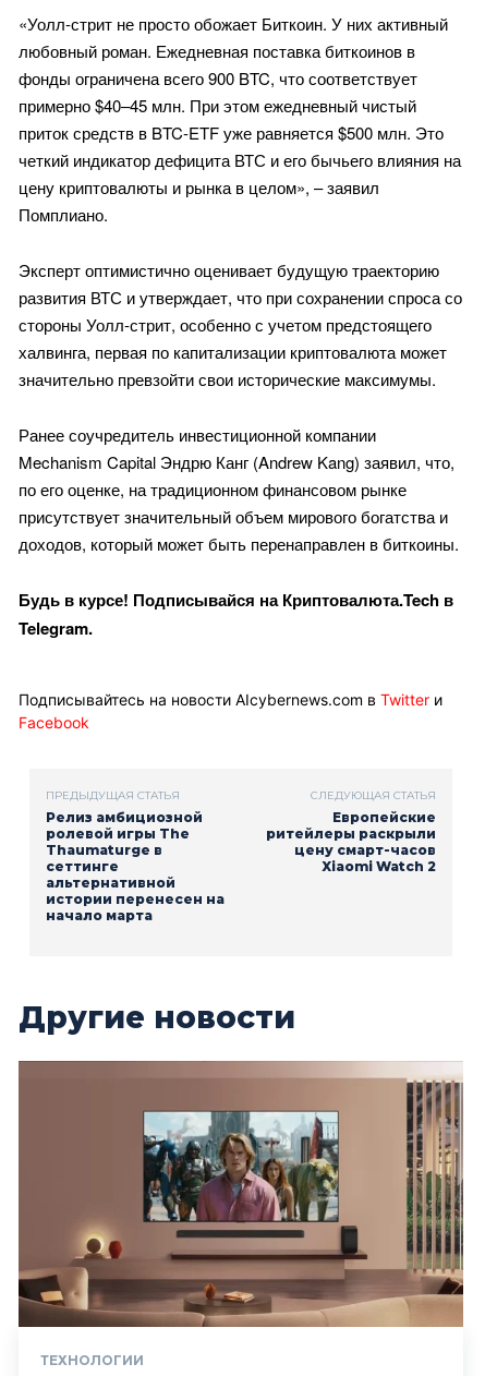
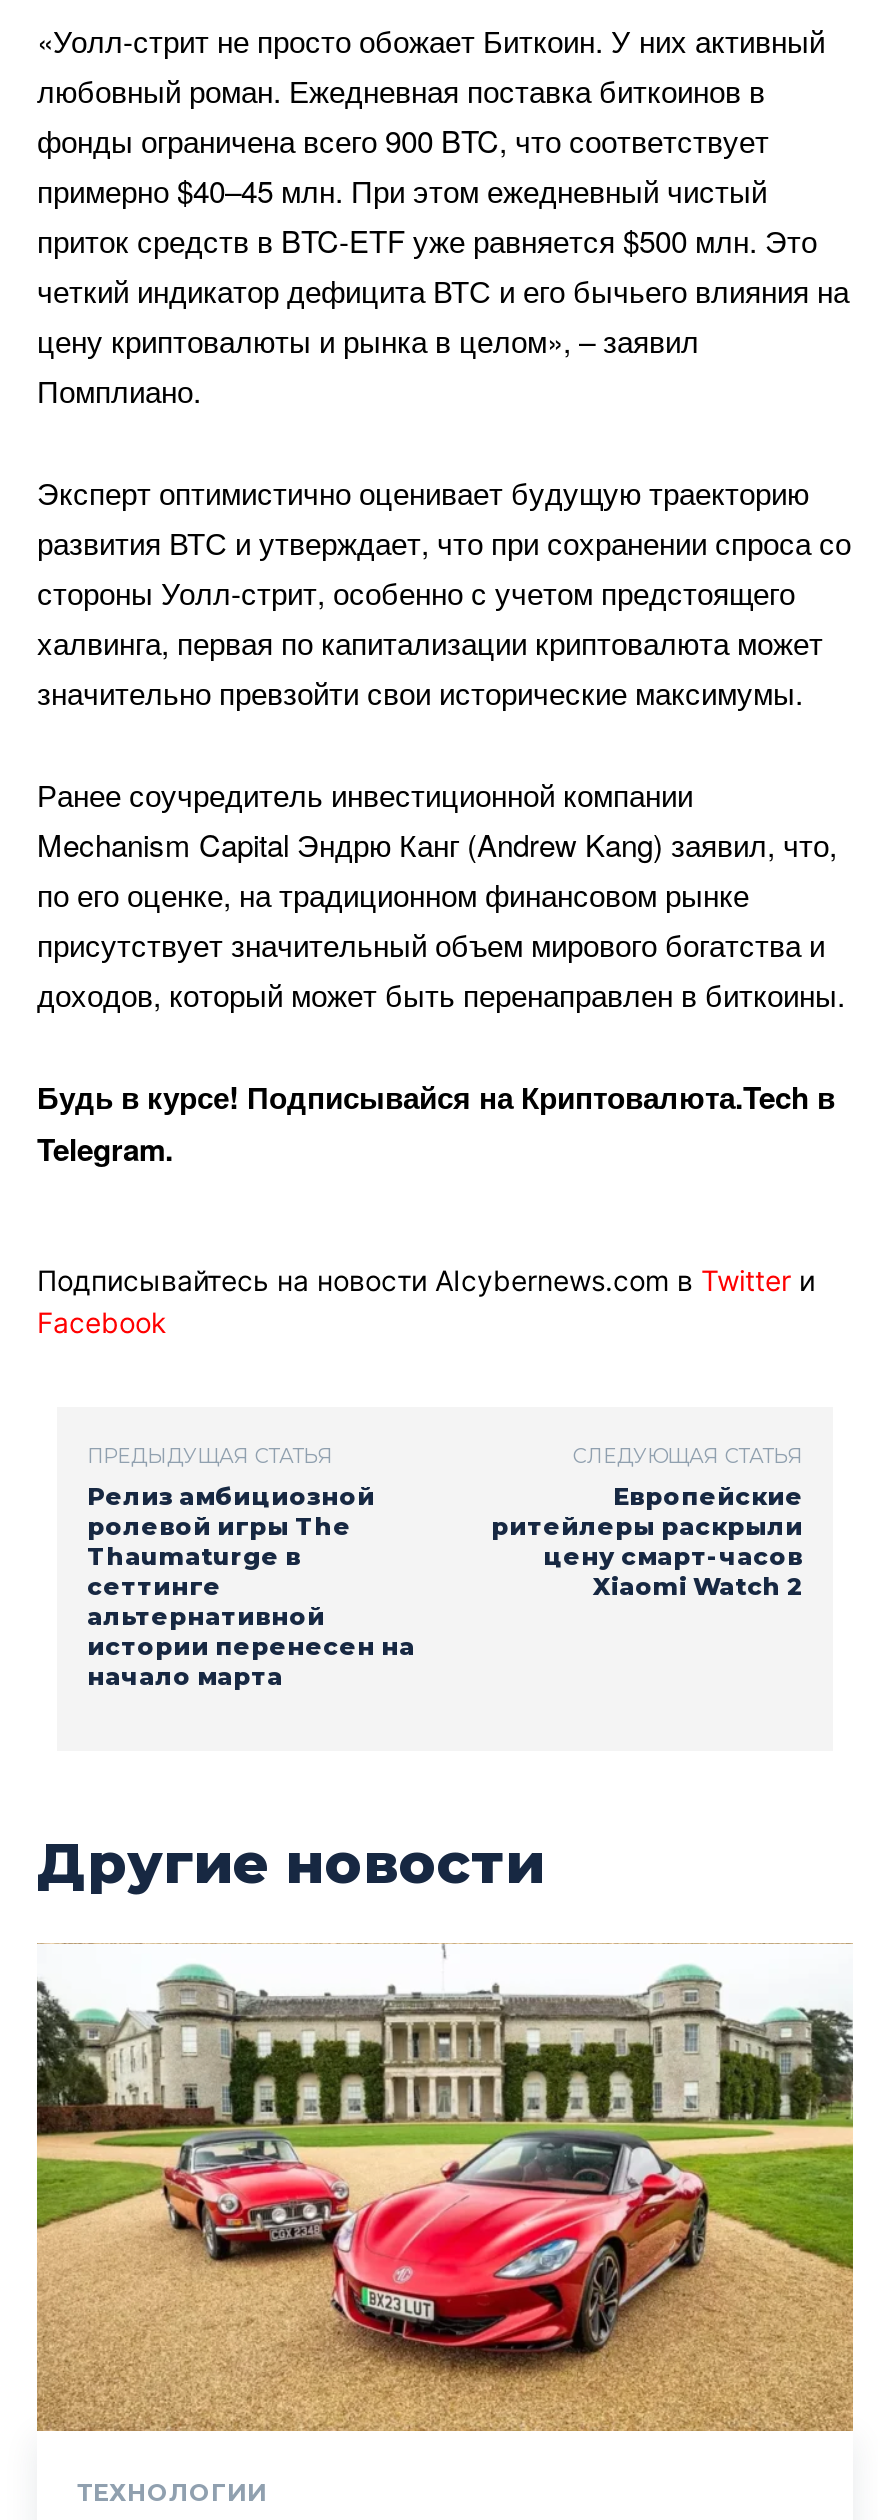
- [image]
+ [image]
